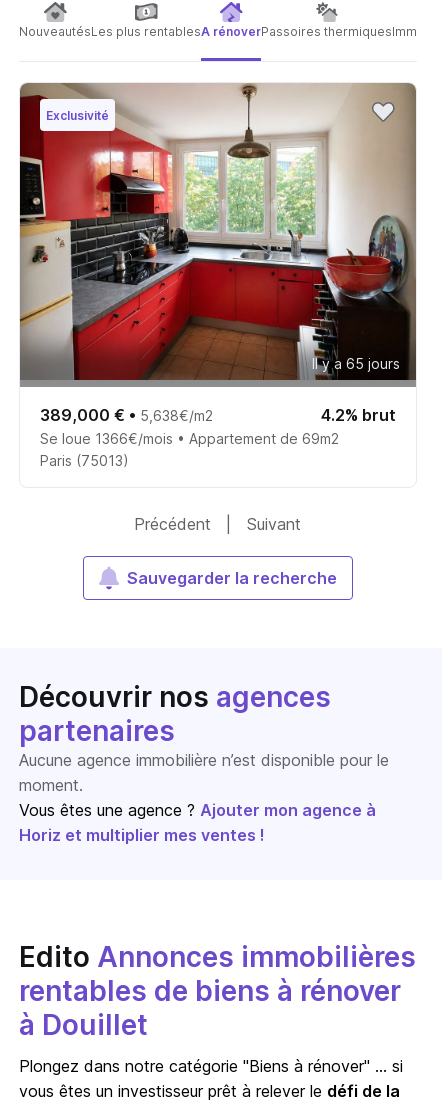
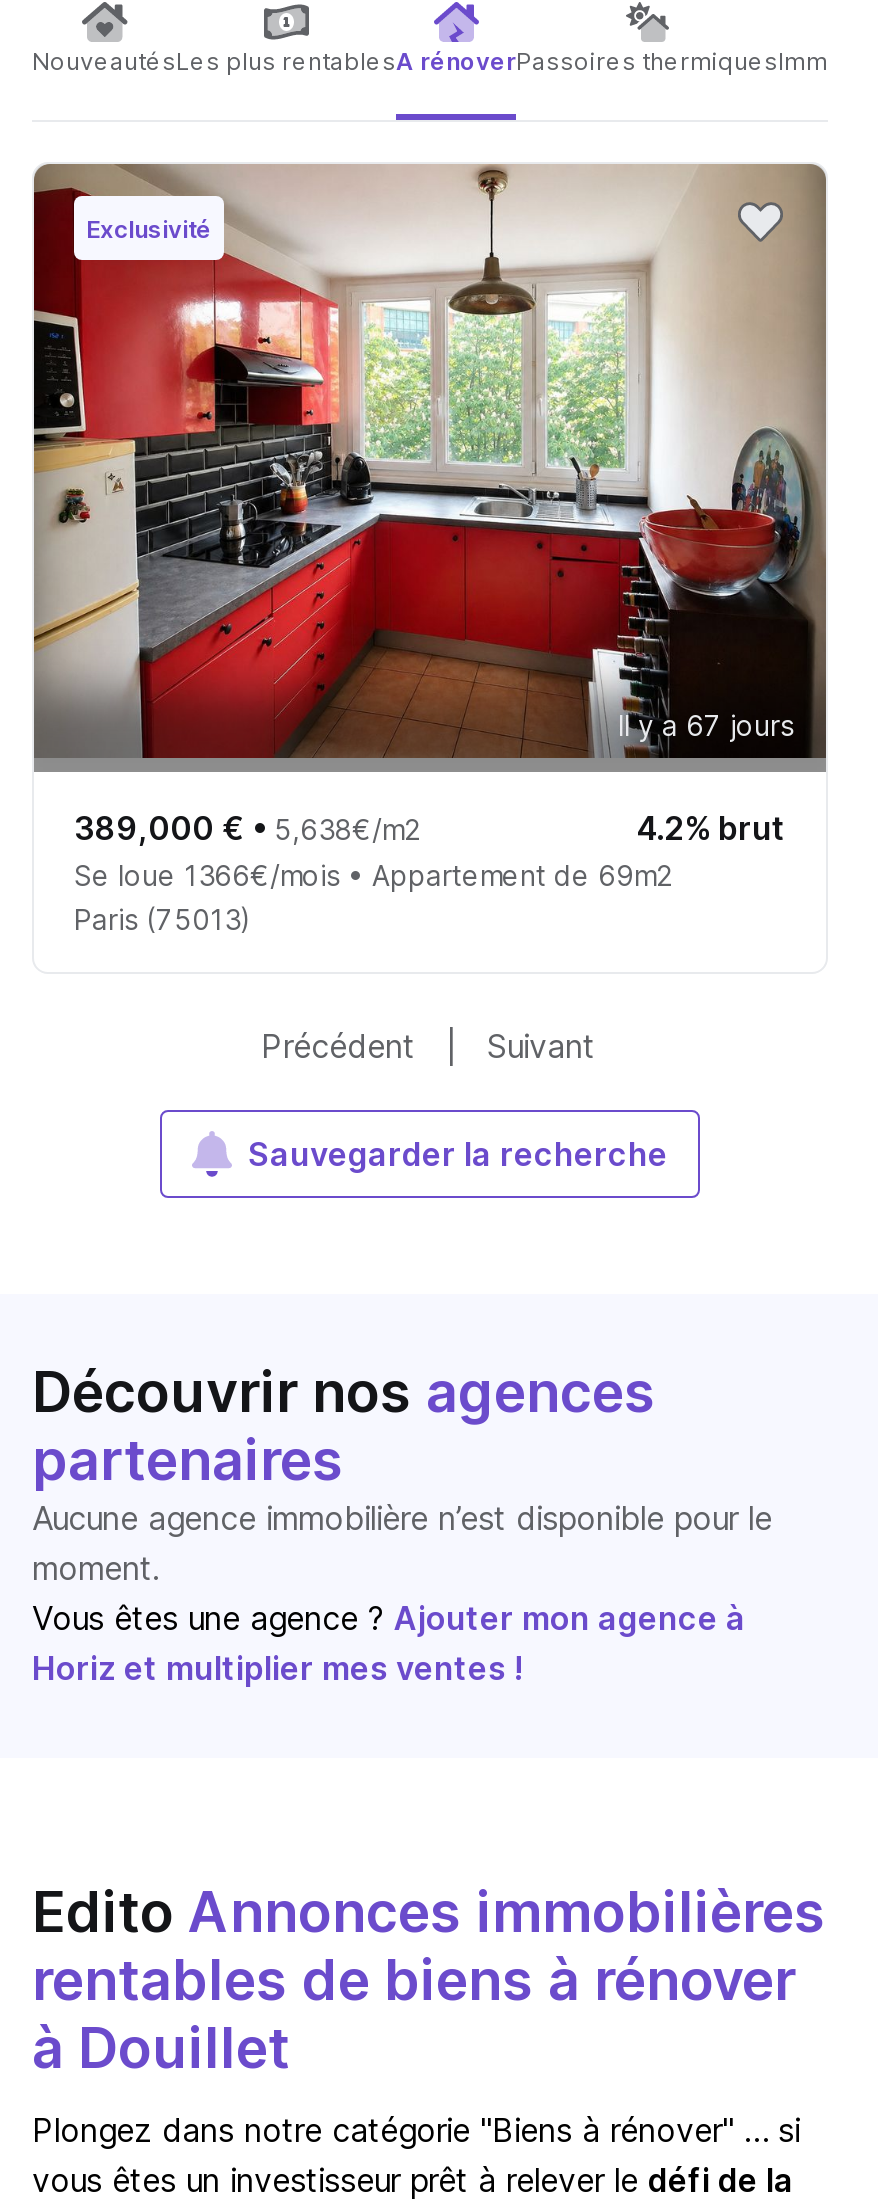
- Il y a 65 jours
+ Il y a 67 jours
